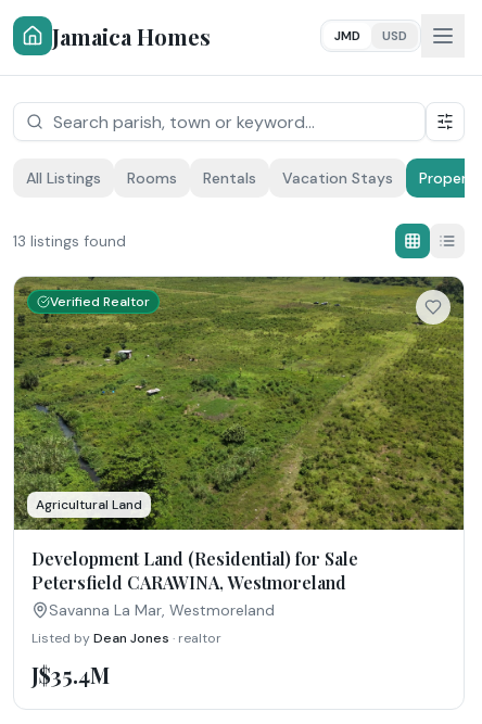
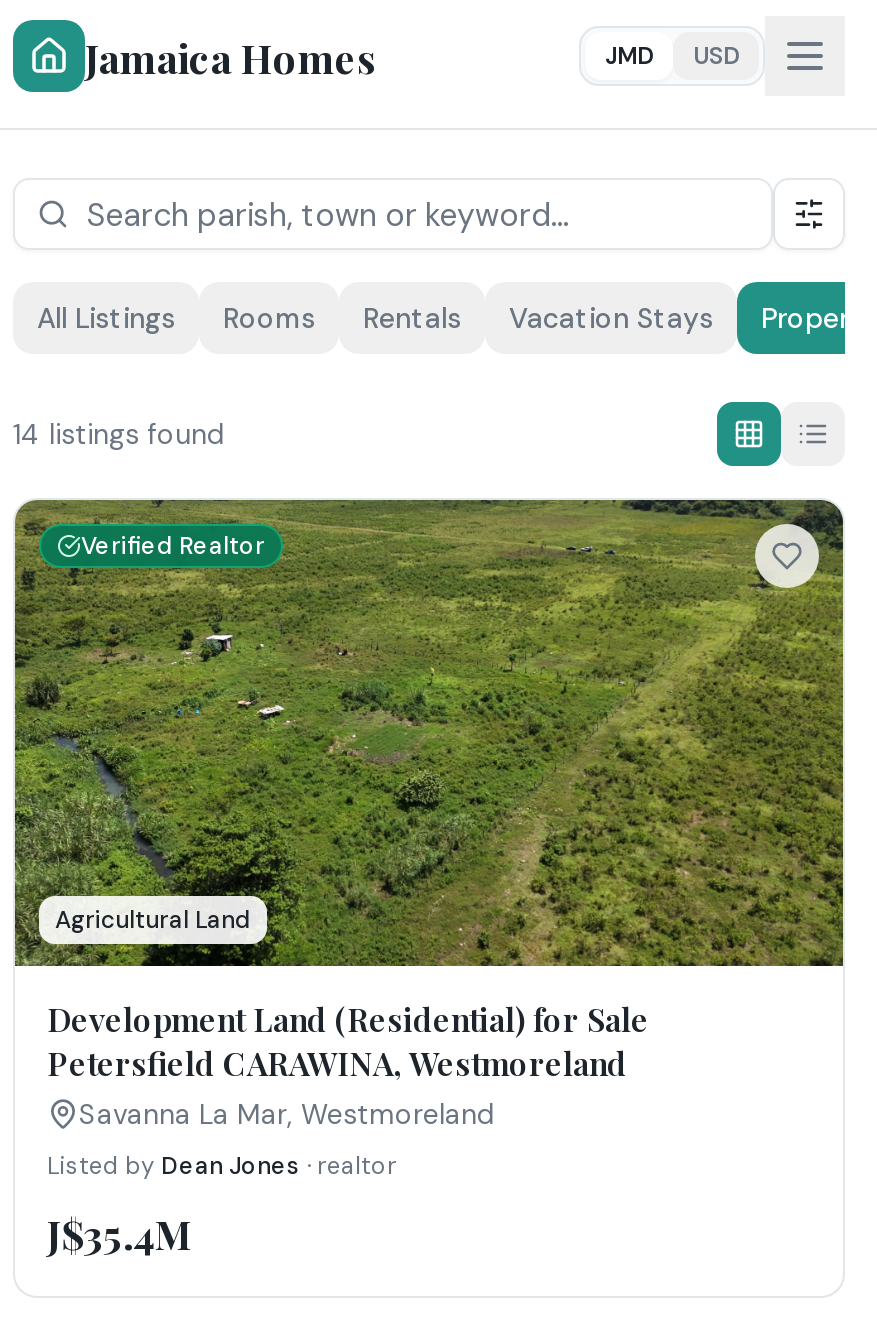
- 13 listings found
+ 14 listings found
